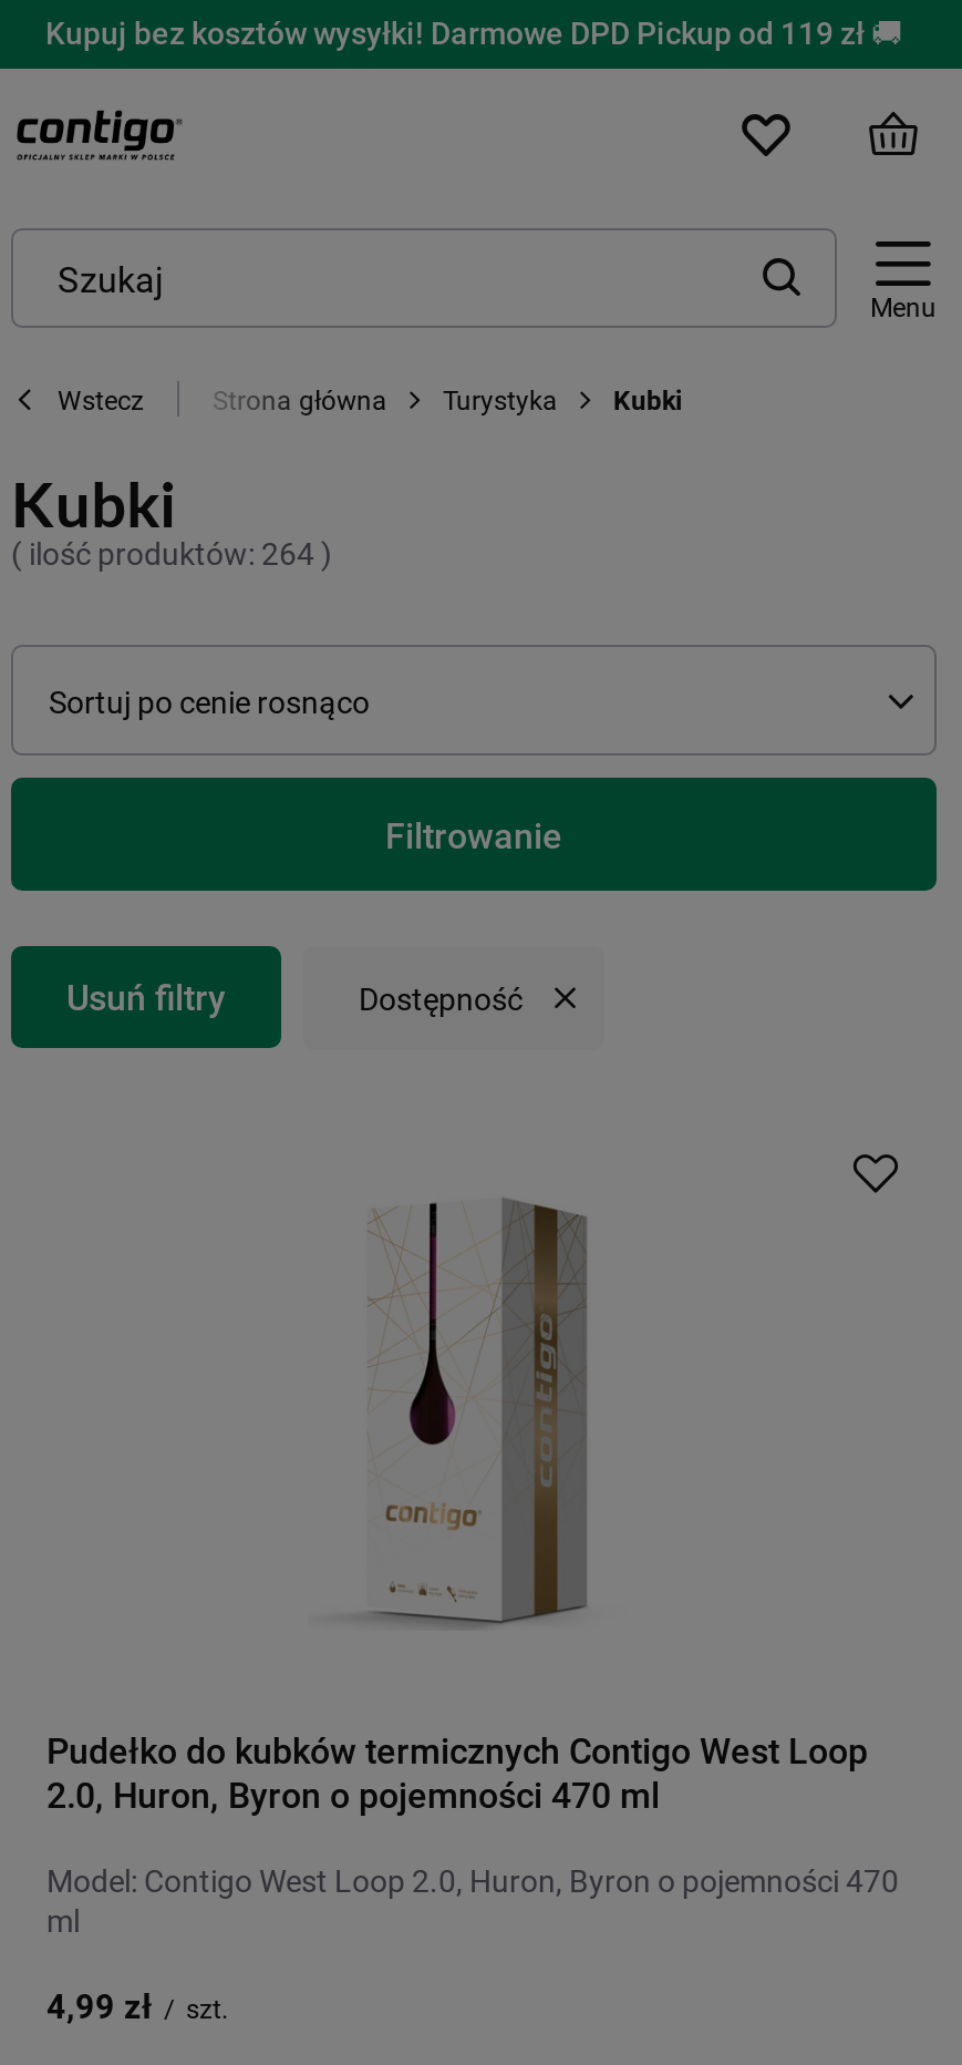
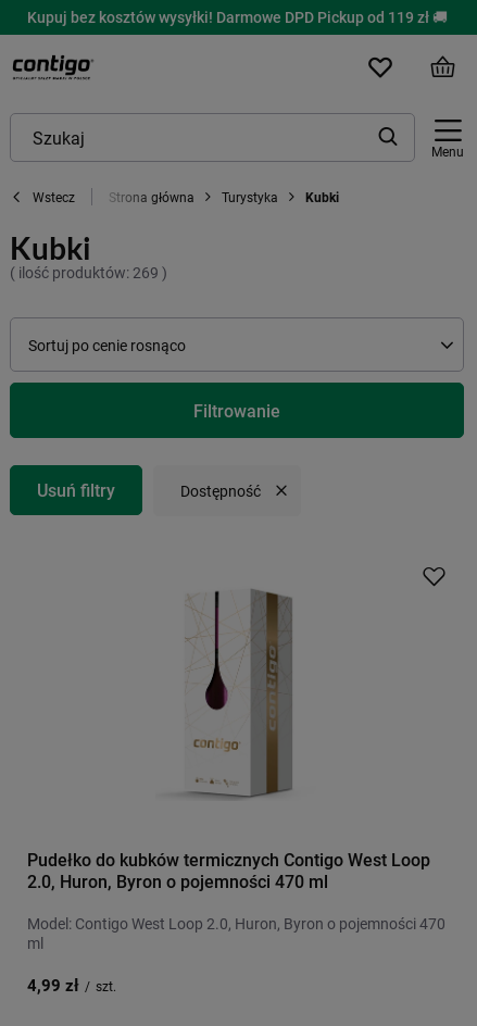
- ( ilość produktów: 264)
+ ( ilość produktów: 269)
